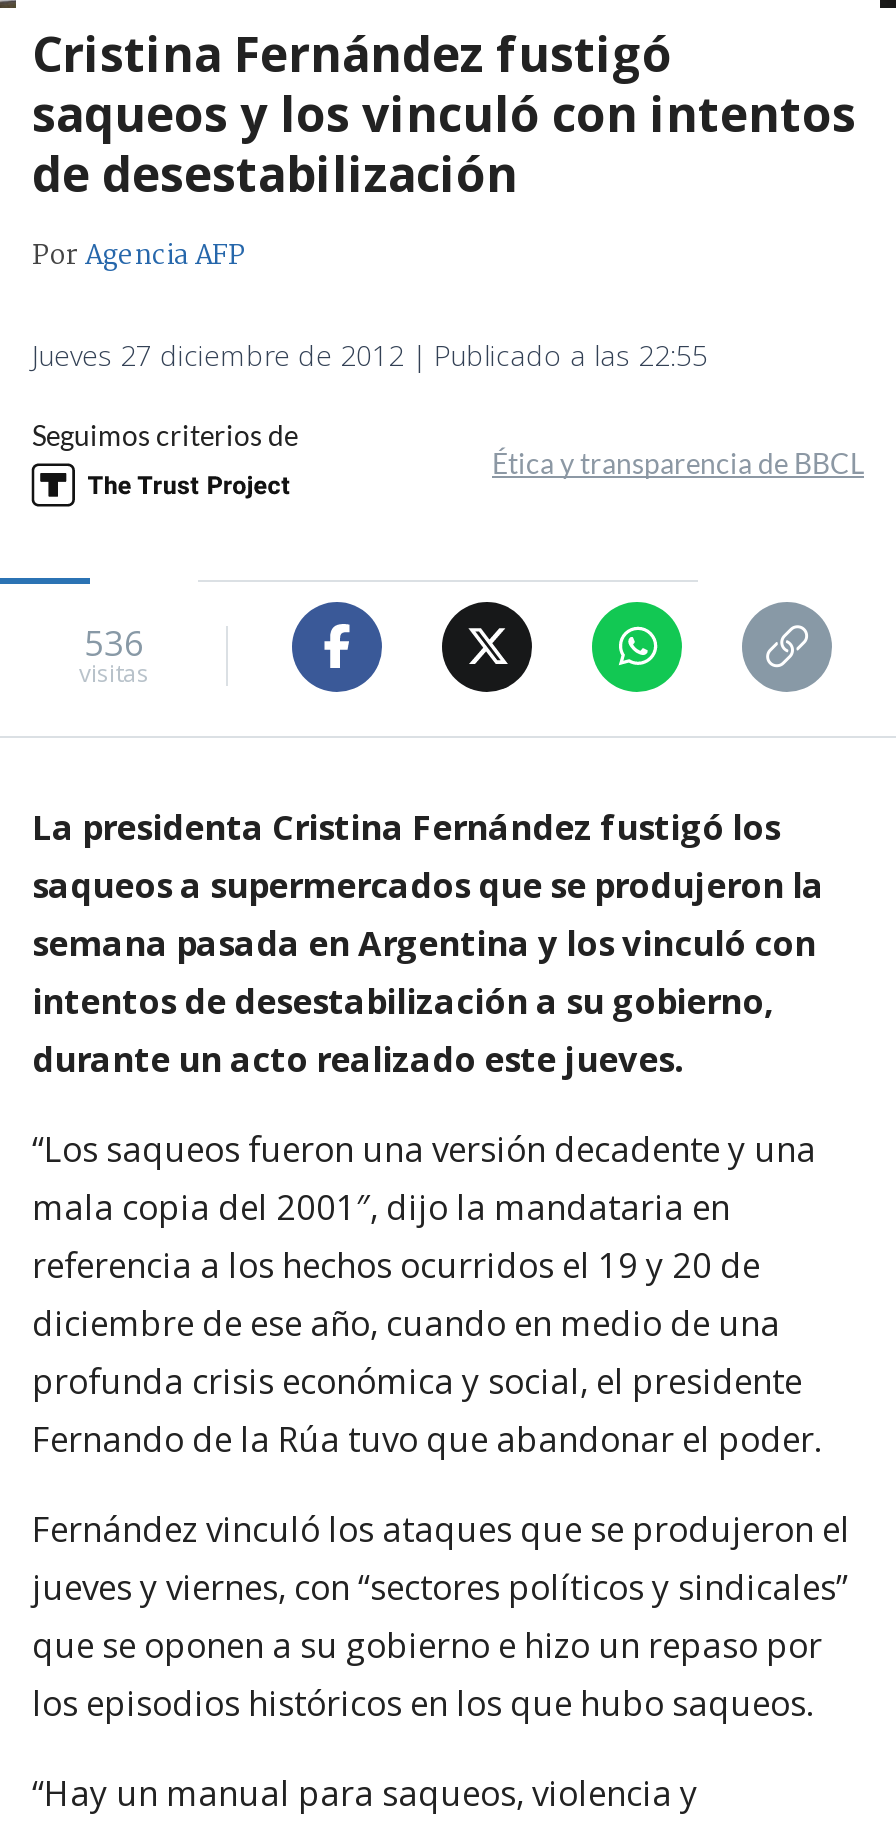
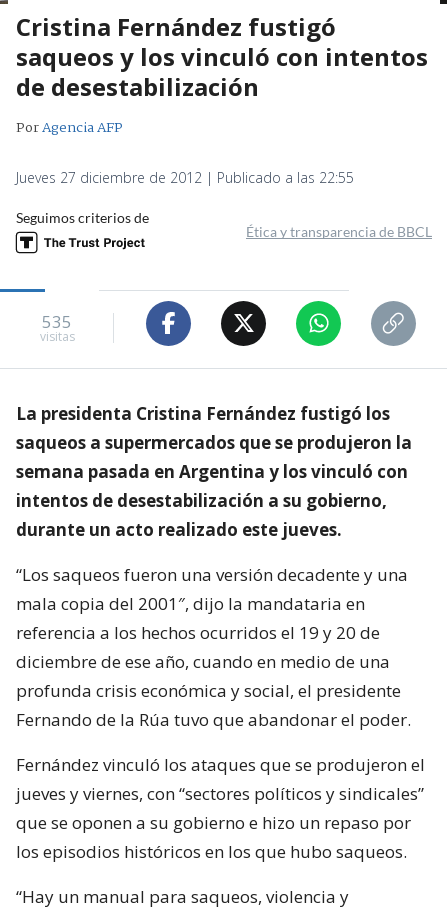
- 536
+ 535
